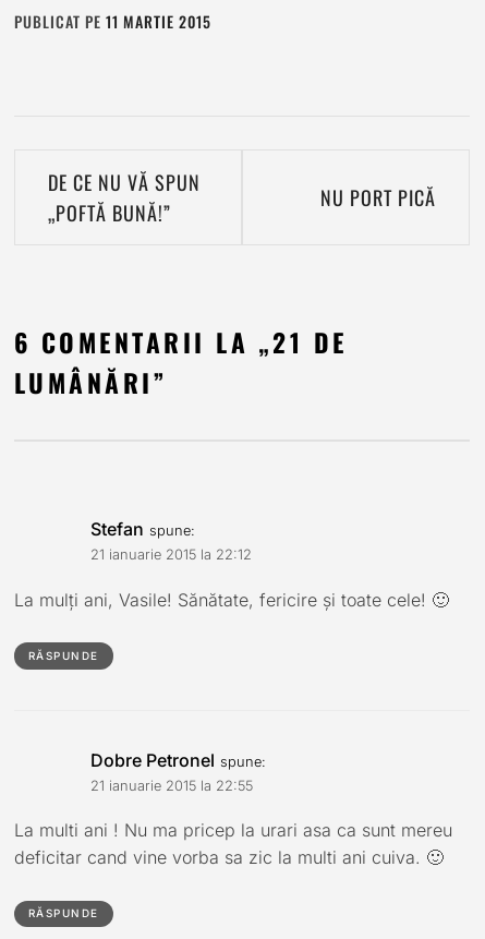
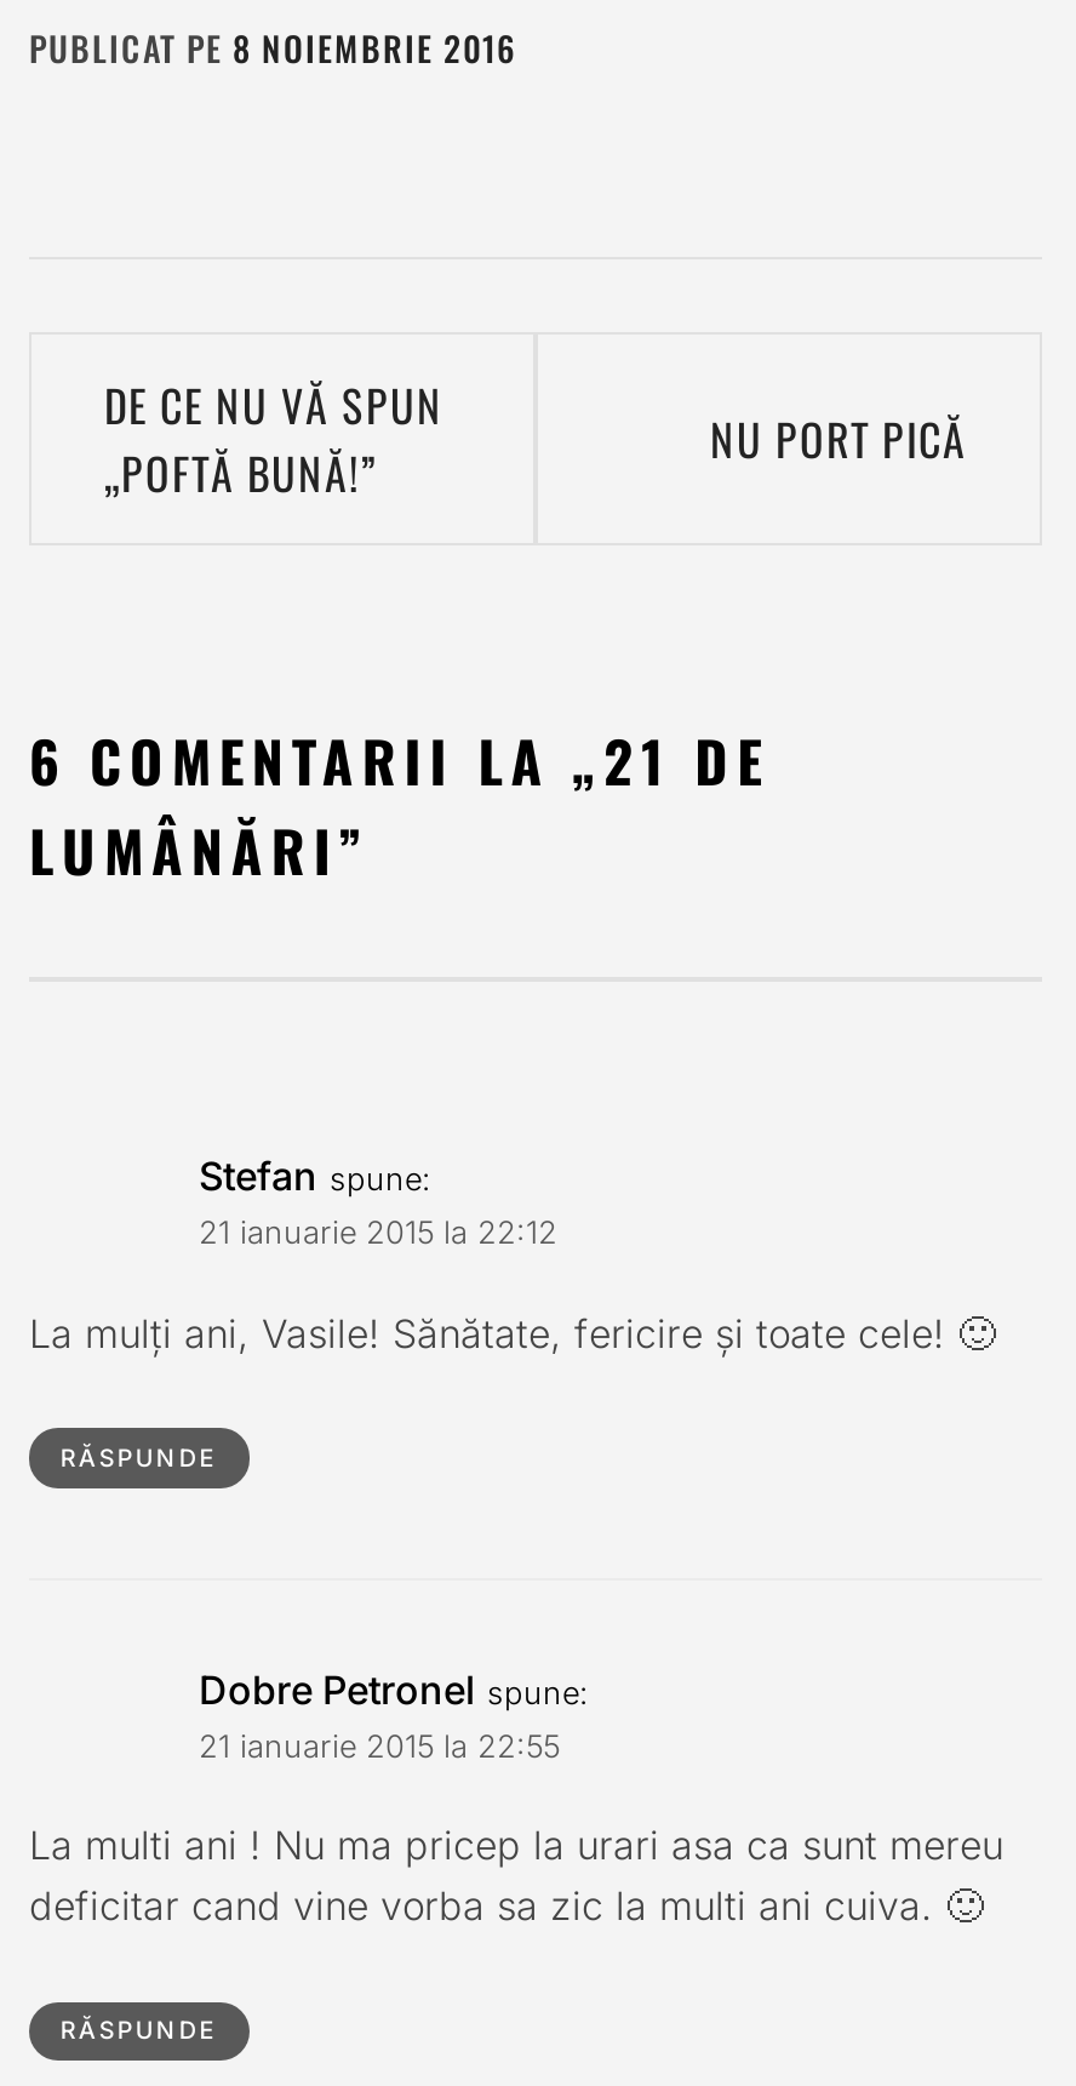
- PUBLICAT PE 11 MARTIE 2015
+ PUBLICAT PE 8 NOIEMBRIE 2016
